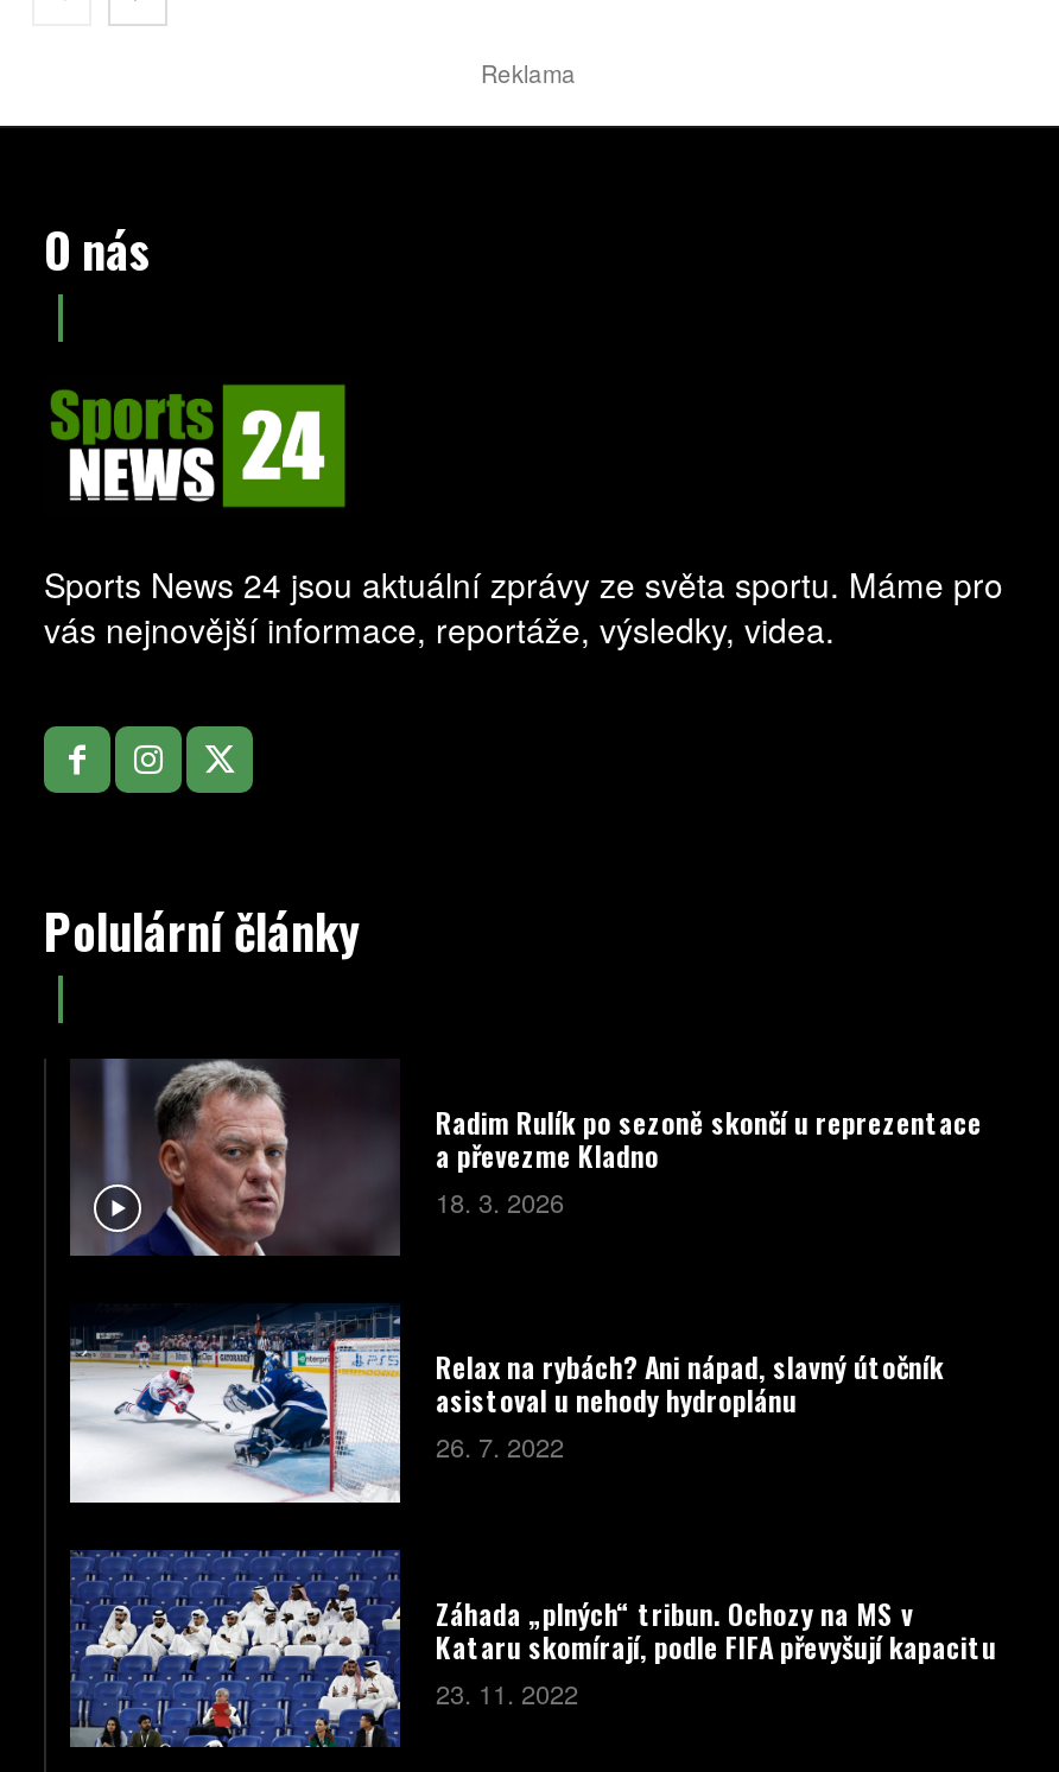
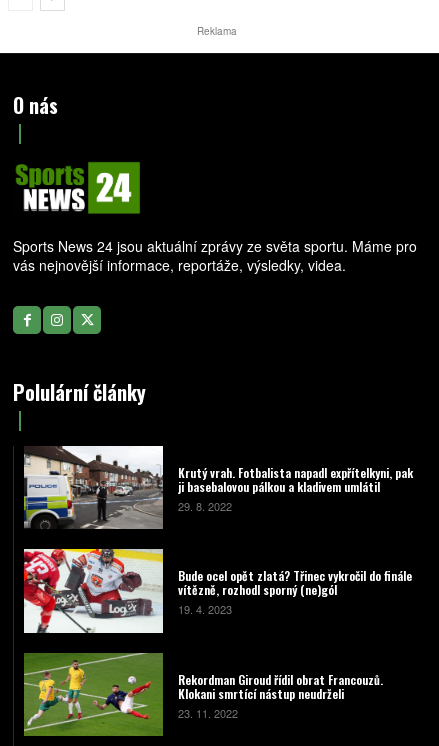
- [image]
- Radim Rulík po sezoně skončí u reprezentace
- a převezme Kladno
- 18. 3. 2026
+ [image]
+ Krutý vrah. Fotbalista napadl expřítelkyni, pak
+ ji basebalovou pálkou a kladivem umlátil
+ 29. 8. 2022

- [image]
- Relax na rybách? Ani nápad, slavný útočník
- asistoval u nehody hydroplánu
- 26. 7. 2022
+ [image]
+ Bude ocel opět zlatá? Třinec vykročil do finále
+ vítězně, rozhodl sporný (ne)gól
+ 19. 4. 2023

- [image]
- Záhada „plných“ tribun. Ochozy na MS v
- Kataru skomírají, podle FIFA převyšují kapacitu
+ [image]
+ Rekordman Giroud řídil obrat Francouzů.
+ Klokani smrtící nástup neudrželi
